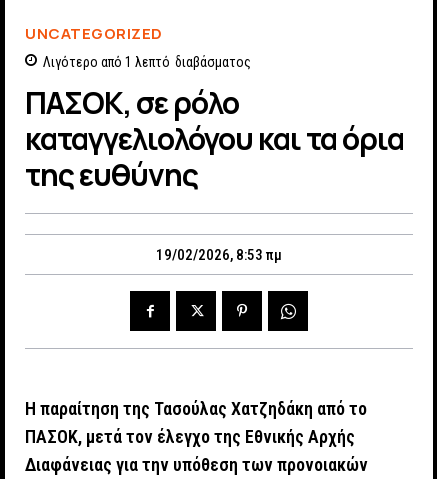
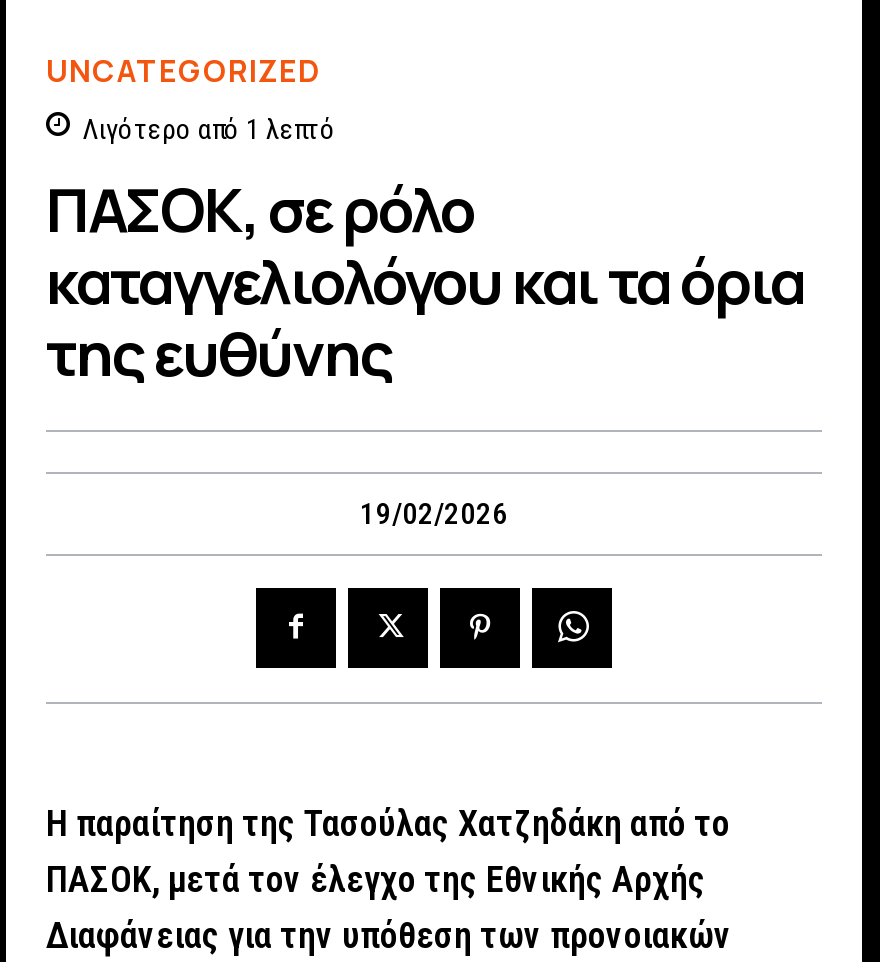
- Λιγότερο από 1 λεπτό διαβάσματος
+ Λιγότερο από 1 λεπτό

- 19/02/2026, 8:53 πμ
+ 19/02/2026
